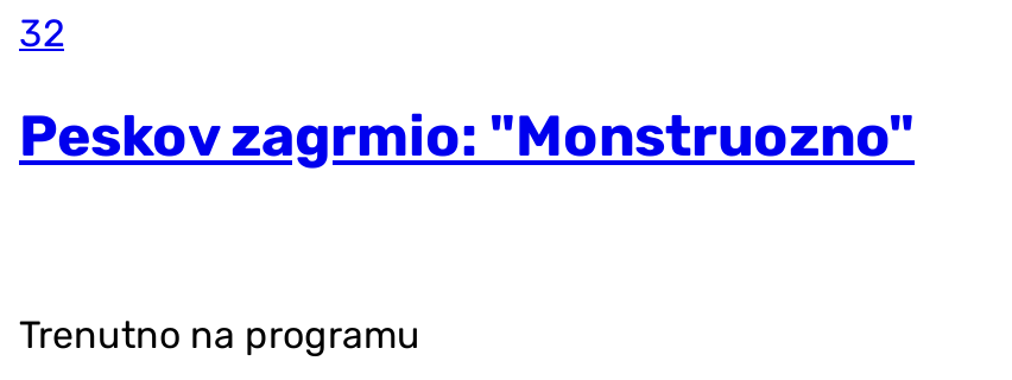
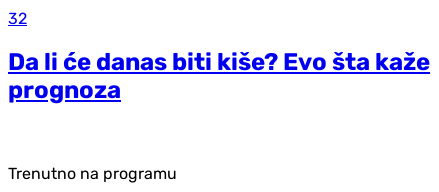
- Peskov zagrmio: "Monstruozno"
+ Da li će danas biti kiše? Evo šta kaže
+ prognoza
